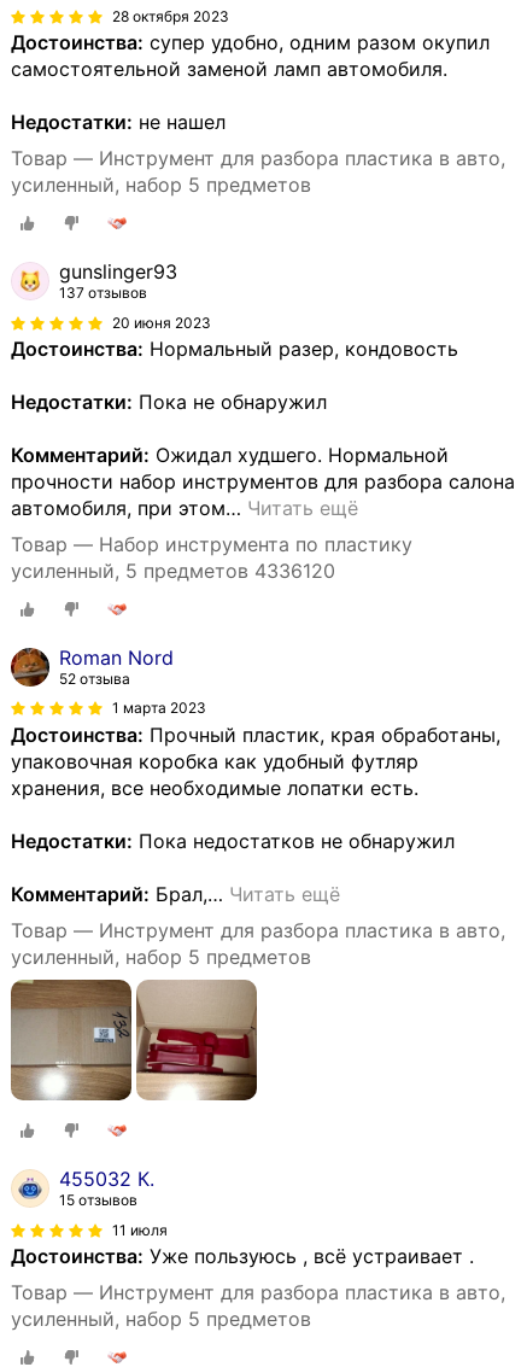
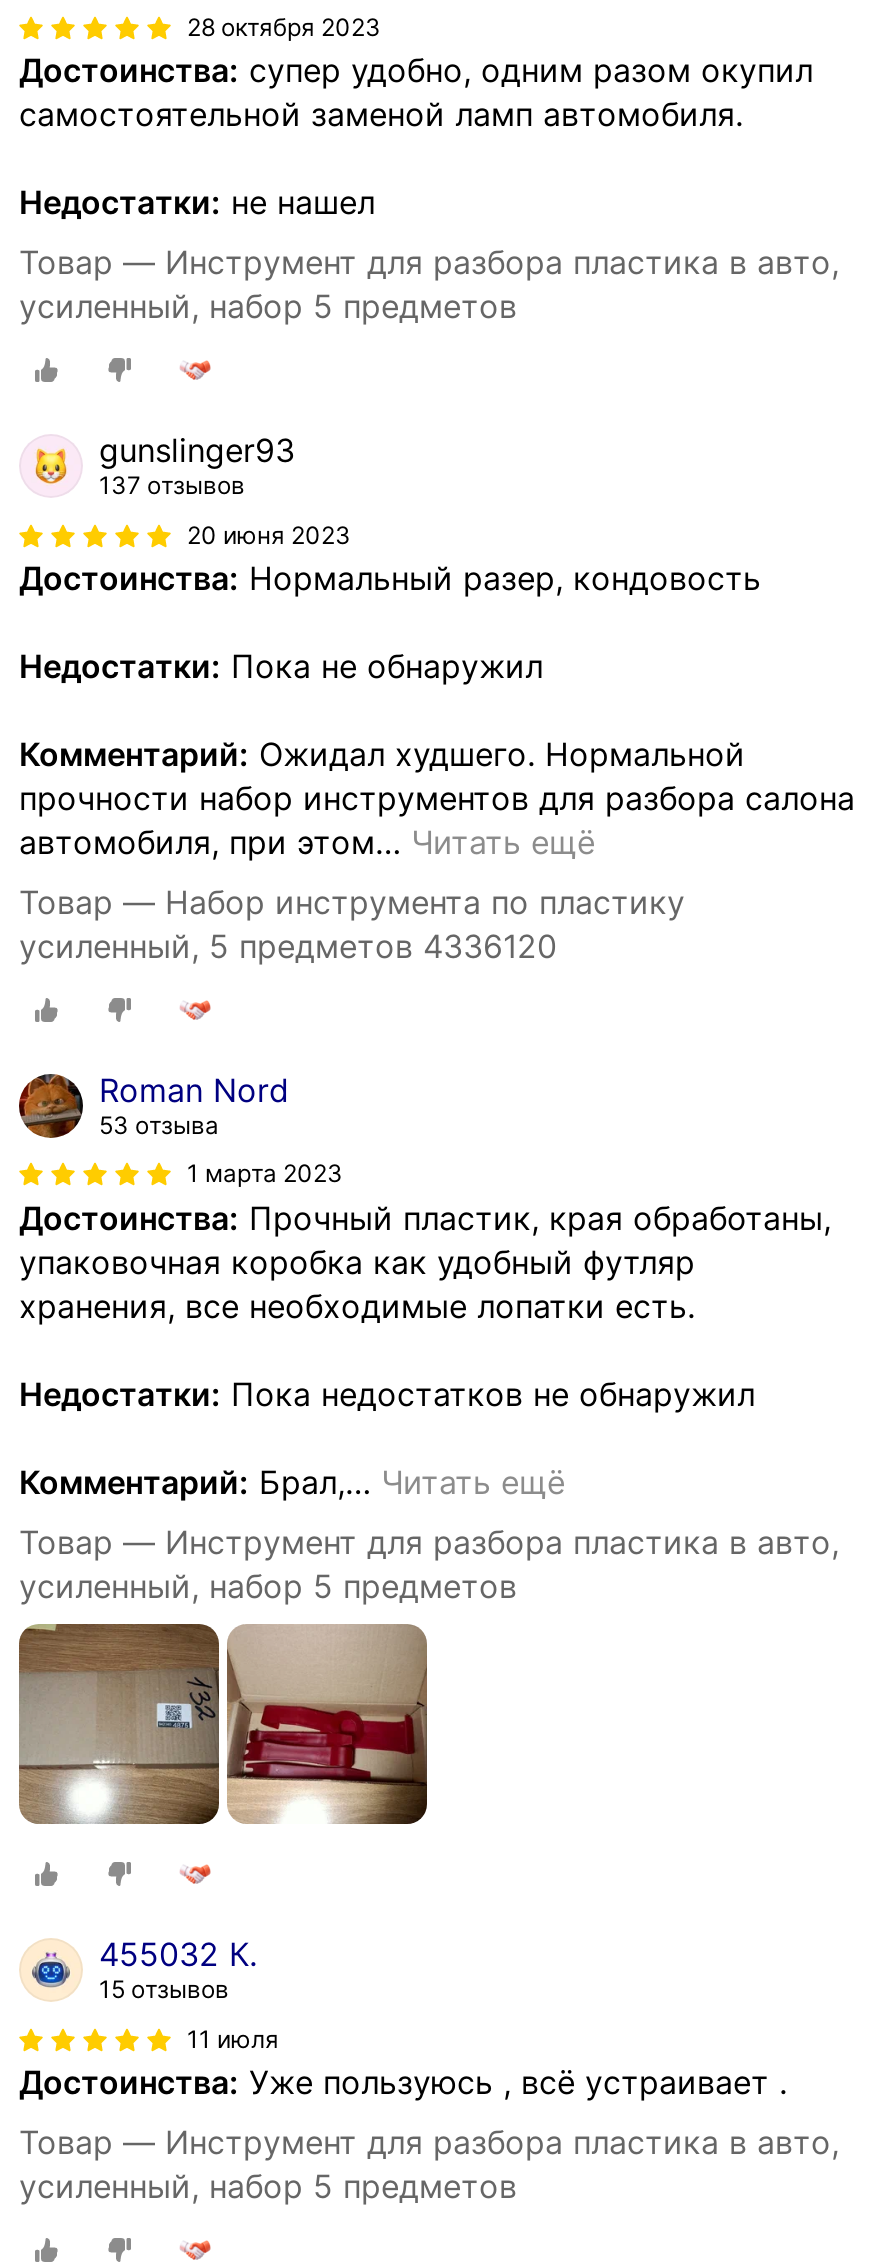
- 52 отзыва
+ 53 отзыва
